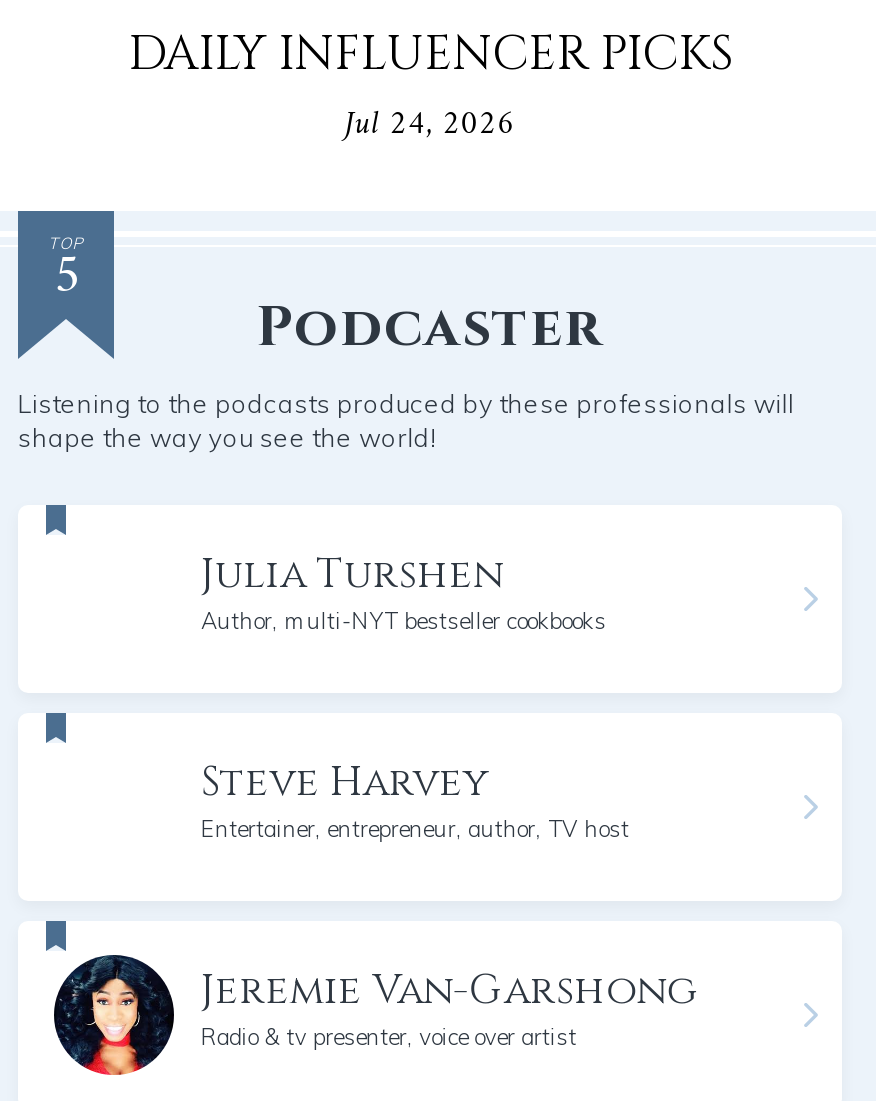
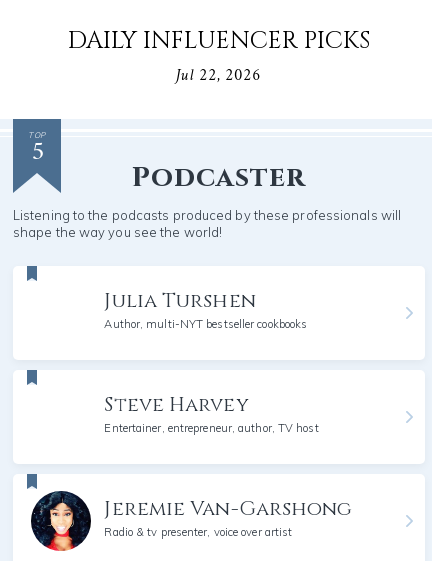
- Jul 24, 2026
+ Jul 22, 2026
